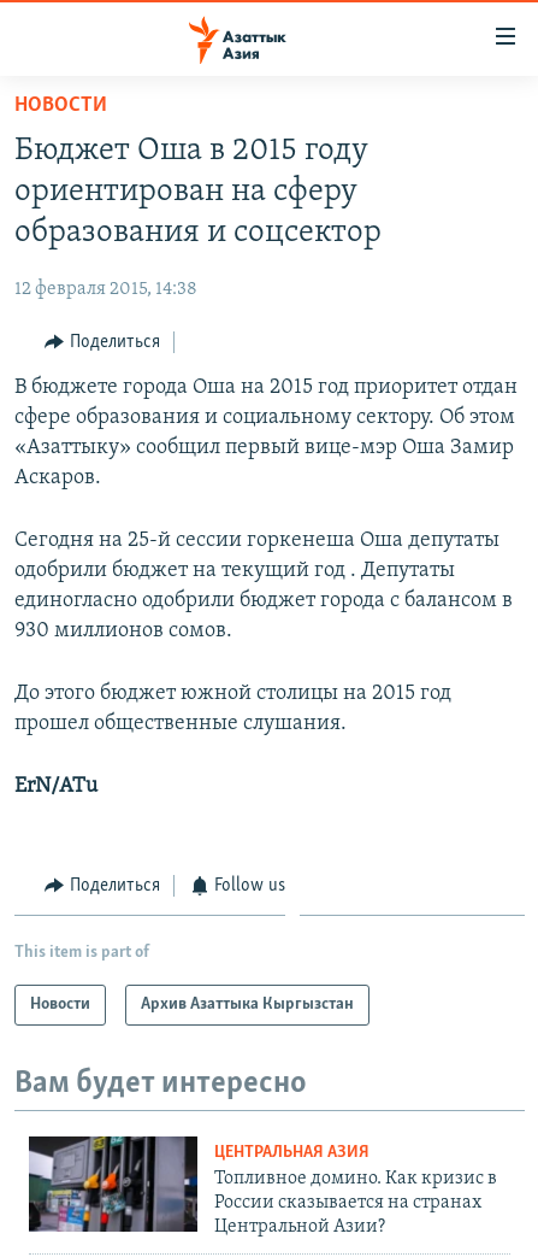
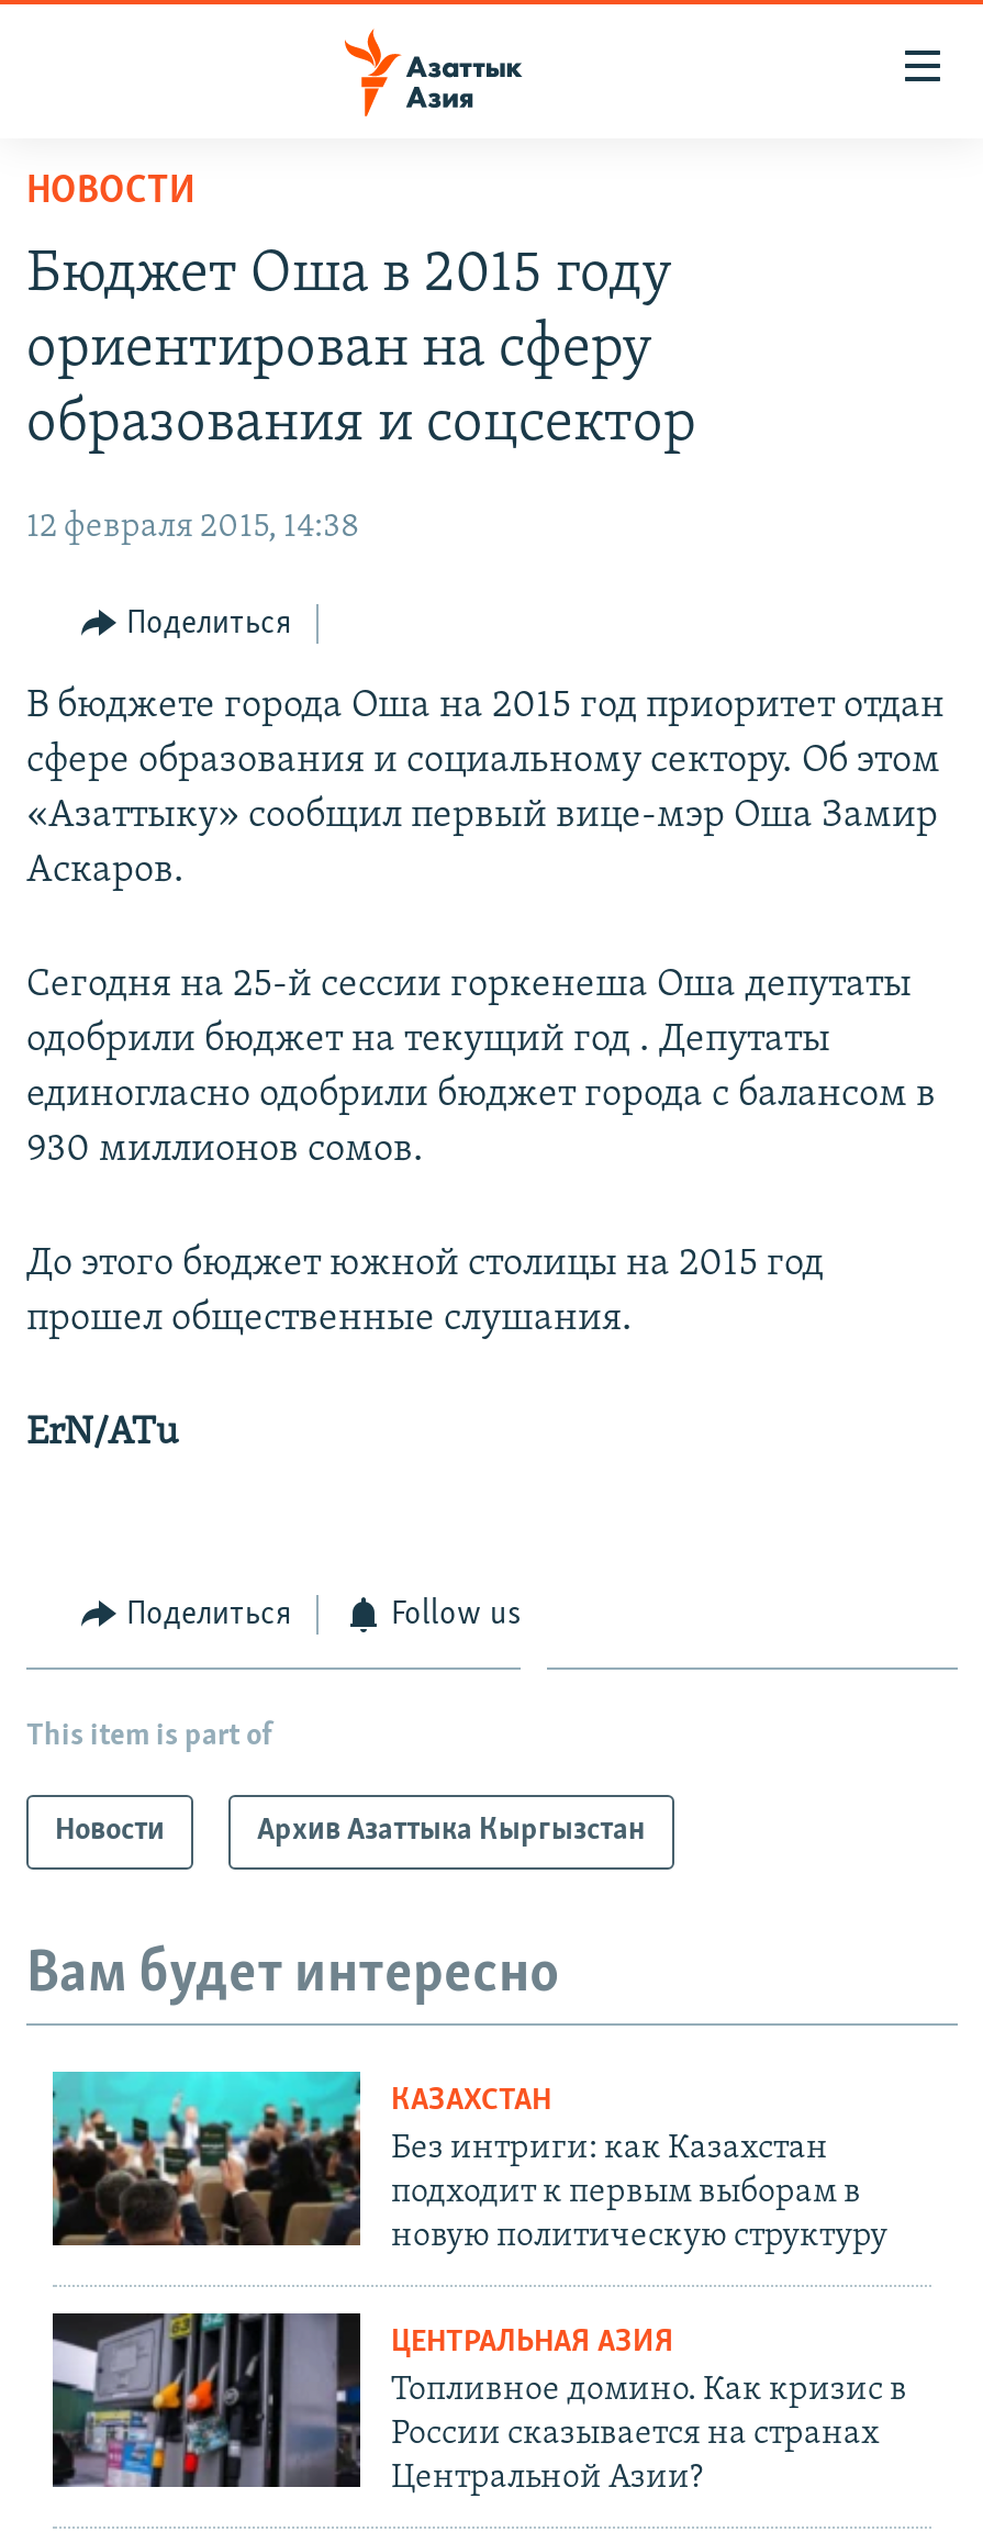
+ [image]
+ КАЗАХСТАН
+ Без интриги: как Казахстан
+ подходит к первым выборам в
+ новую политическую структуру
